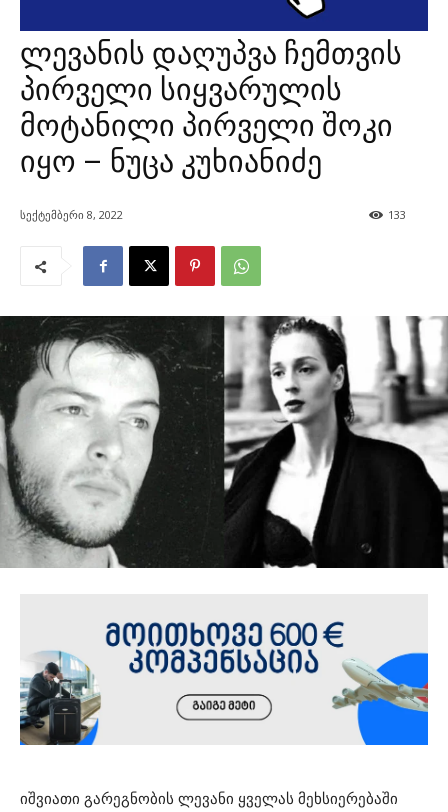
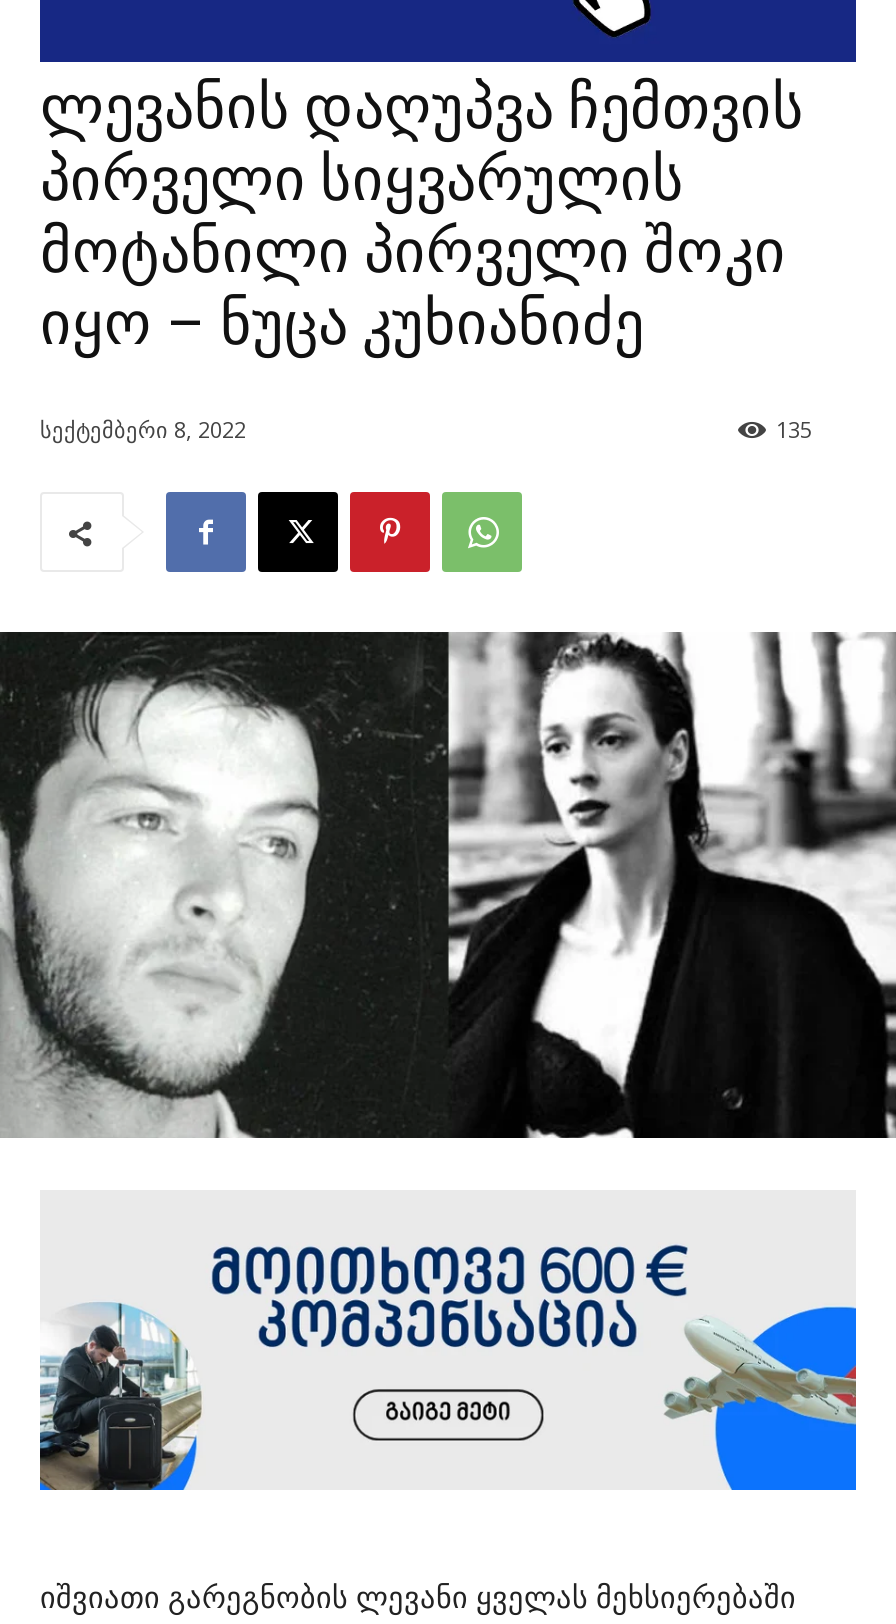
- 133
+ 135
